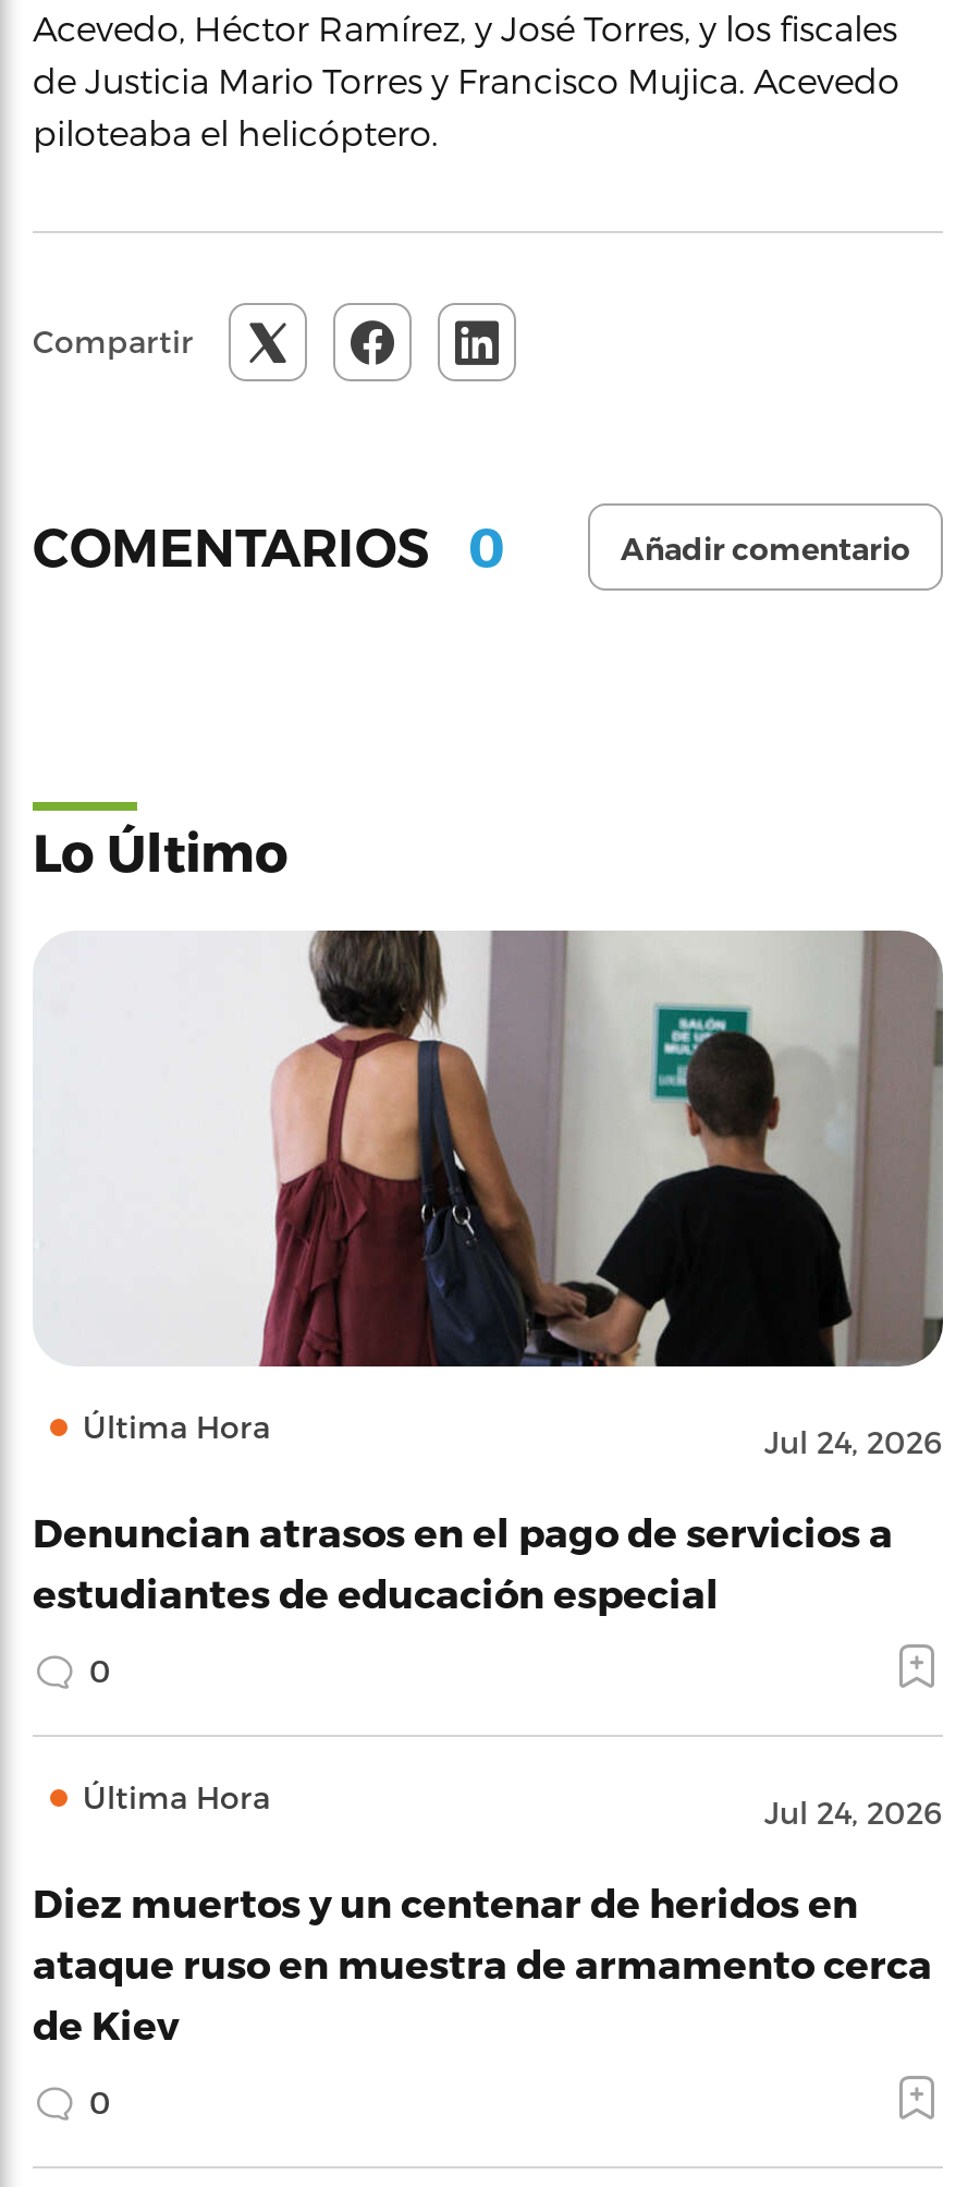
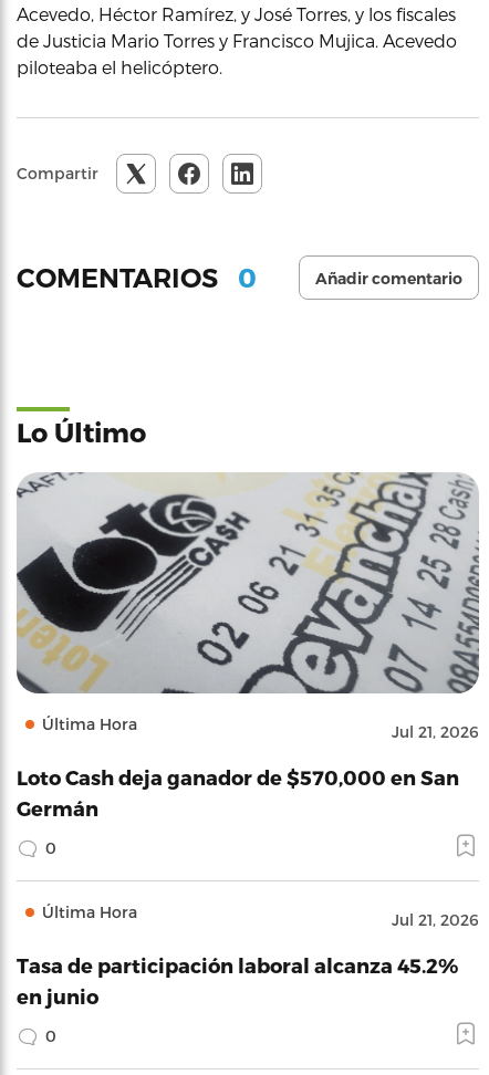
- [image]
- Jul 24, 2026
+ [image]
+ Jul 21, 2026

- Denuncian atrasos en el pago de servicios a
- estudiantes de educación especial
+ Loto Cash deja ganador de $570,000 en San
+ Germán

- Jul 24, 2026
+ Jul 21, 2026

- Diez muertos y un centenar de heridos en
- ataque ruso en muestra de armamento cerca
- de Kiev
+ Tasa de participación laboral alcanza 45.2%
+ en junio
